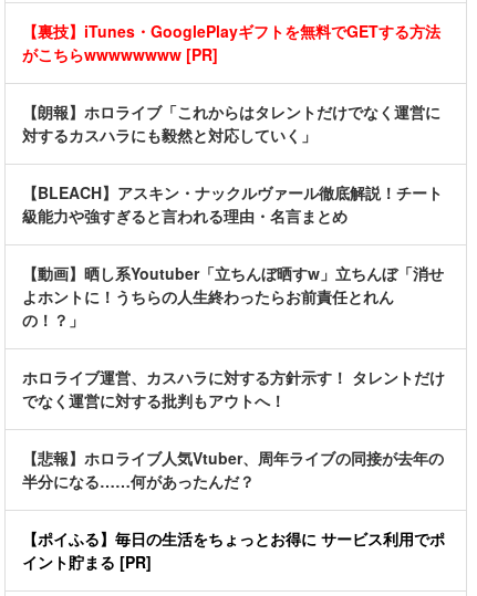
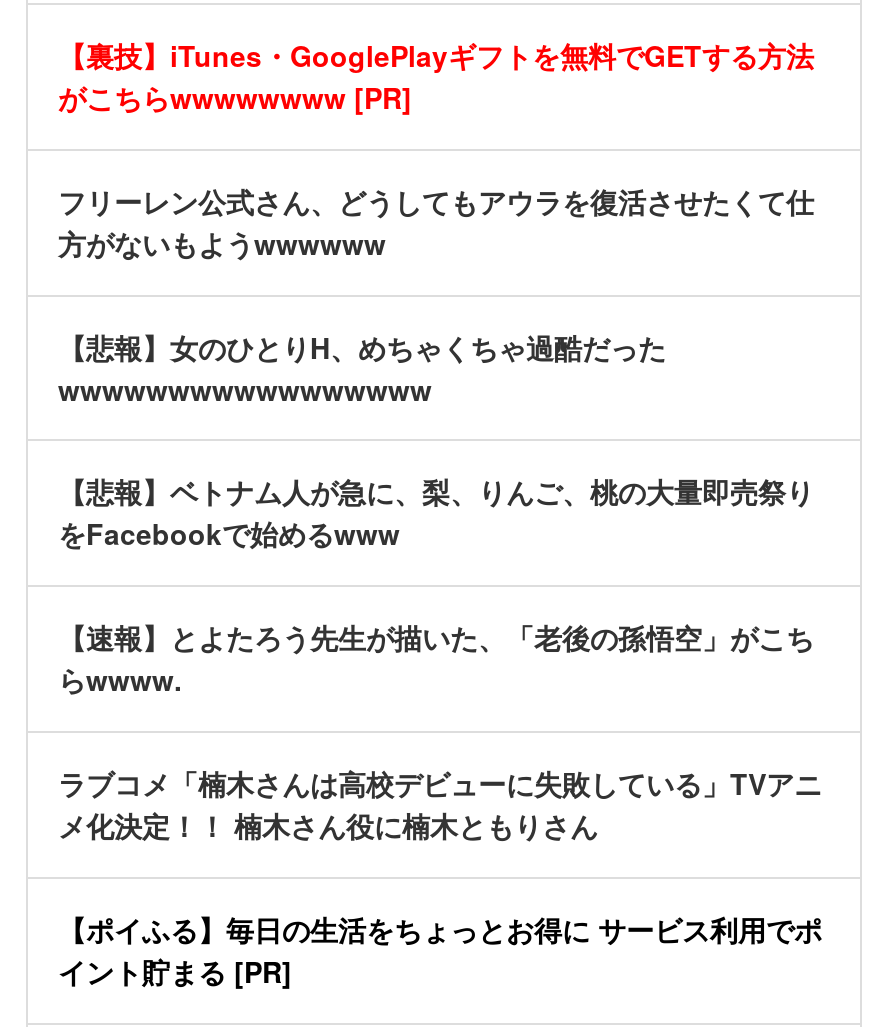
- 【朗報】ホロライブ「これからはタレントだけでなく運営に
- 対するカスハラにも毅然と対応していく」
+ フリーレン公式さん、どうしてもアウラを復活させたくて仕
+ 方がないもようwwwwww

- 【BLEACH】アスキン・ナックルヴァール徹底解説！チート
- 級能力や強すぎると言われる理由・名言まとめ
+ 【悲報】女のひとりH、めちゃくちゃ過酷だった
+ wwwwwwwwwwwwwwwww

- 【動画】晒し系Youtuber「立ちんぼ晒すw」立ちんぼ「消せ
- よホントに！うちらの人生終わったらお前責任とれん
- の！？」
+ 【悲報】ベトナム人が急に、梨、りんご、桃の大量即売祭り
+ をFacebookで始めるwww

- ホロライブ運営、カスハラに対する方針示す！ タレントだけ
- でなく運営に対する批判もアウトへ！
+ 【速報】とよたろう先生が描いた、「老後の孫悟空」がこち
+ らwwww.

- 【悲報】ホロライブ人気Vtuber、周年ライブの同接が去年の
- 半分になる……何があったんだ？
+ ラブコメ「楠木さんは高校デビューに失敗している」TVアニ
+ メ化決定！！ 楠木さん役に楠木ともりさん
